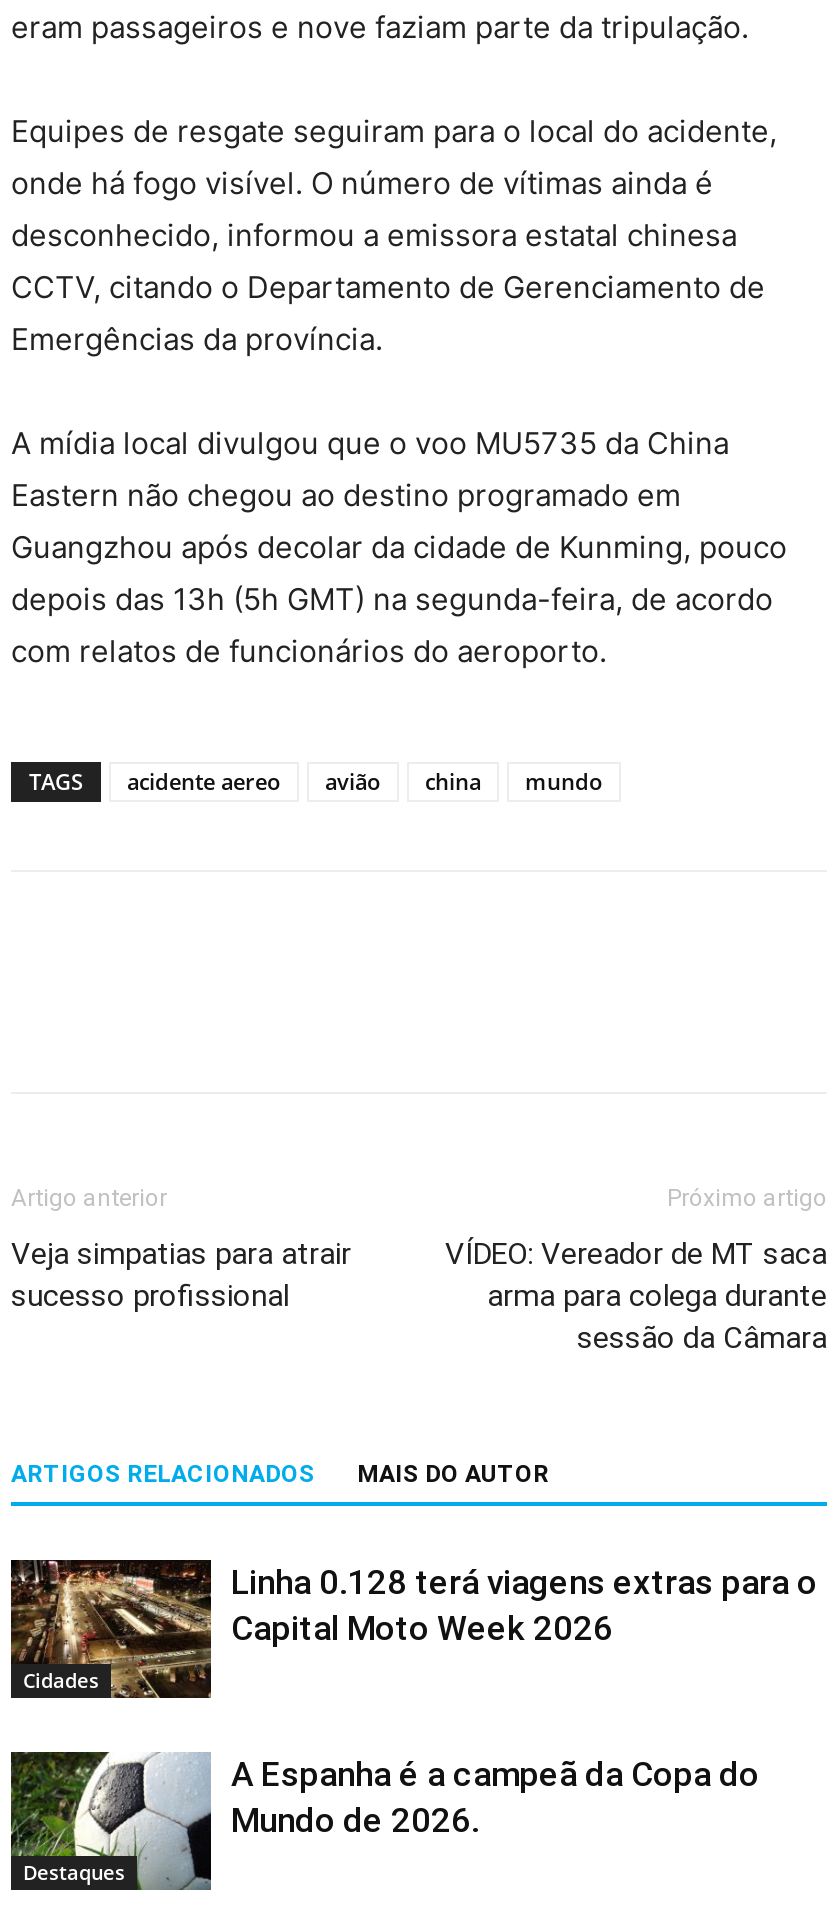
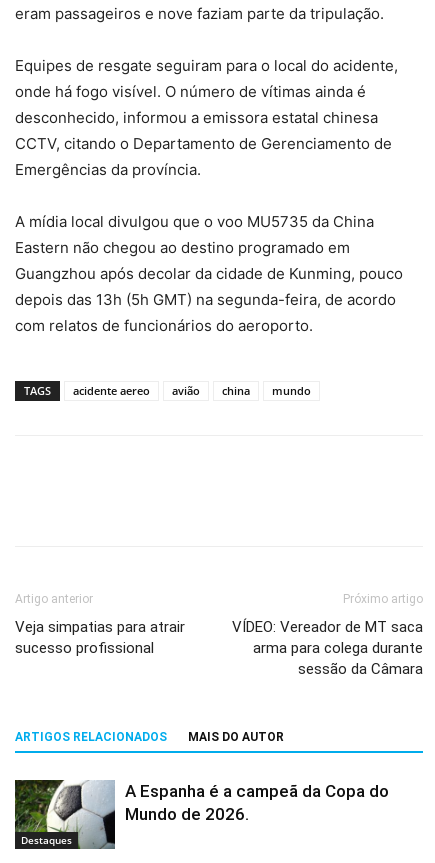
- [image]
- Cidades

- Linha 0.128 terá viagens extras para o
- Capital Moto Week 2026
